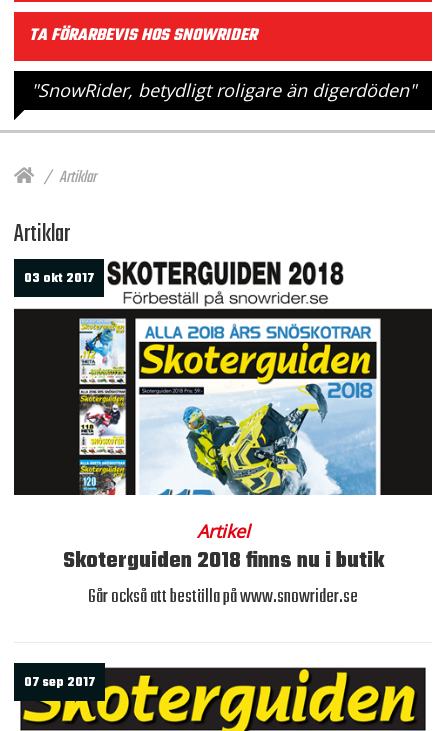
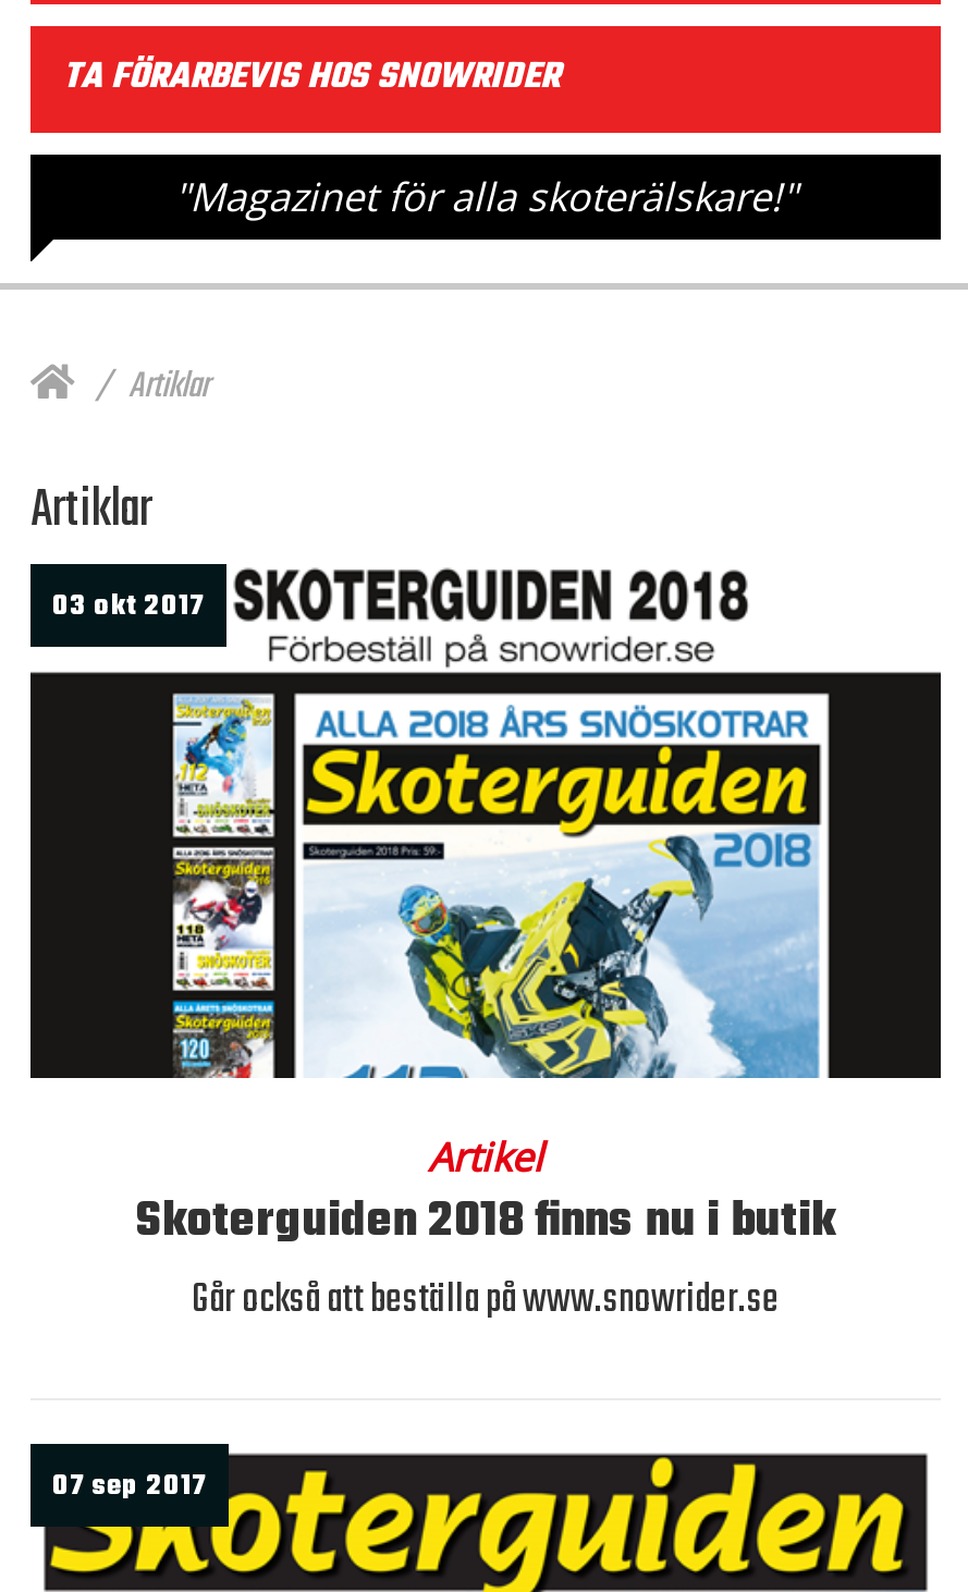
- "SnowRider, betydligt roligare än digerdöden"
+ "Magazinet för alla skoterälskare!"
